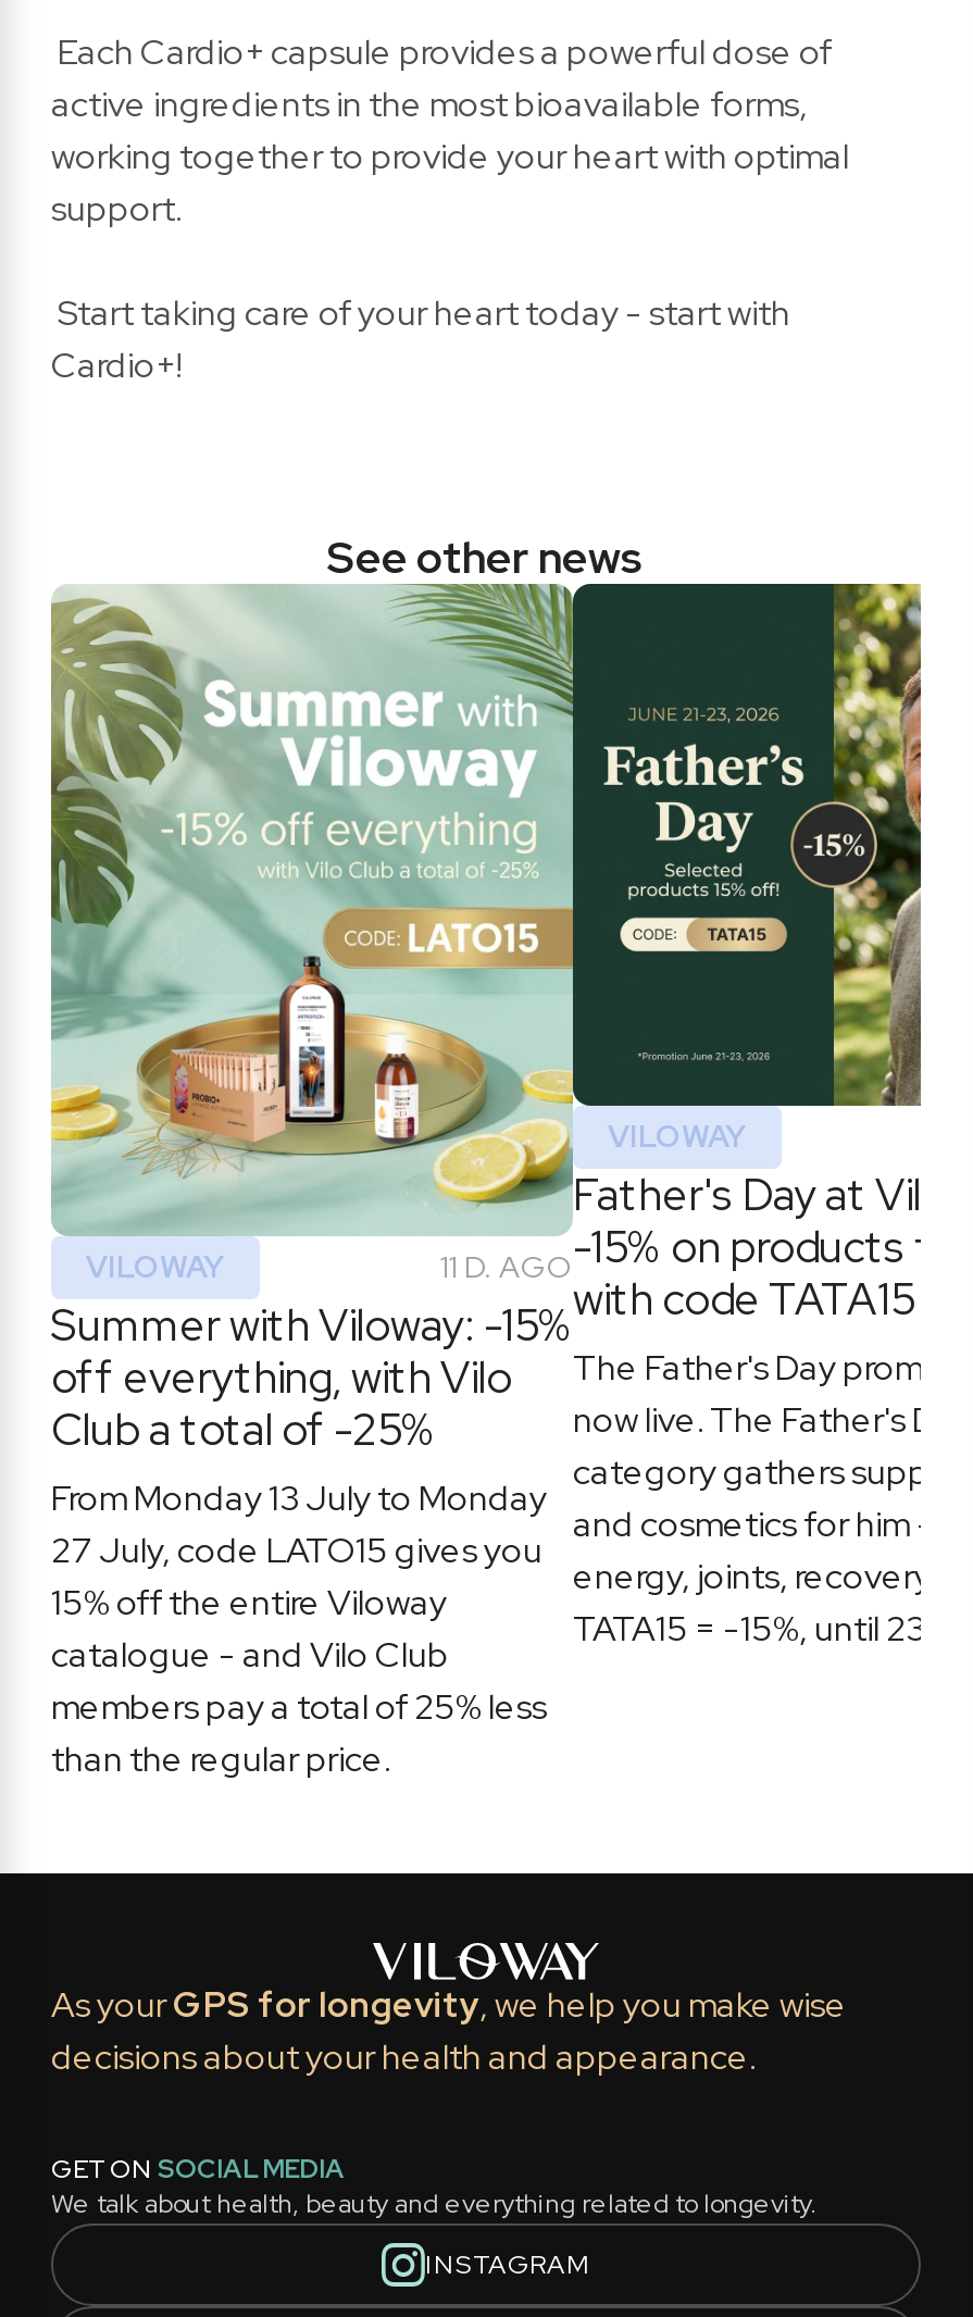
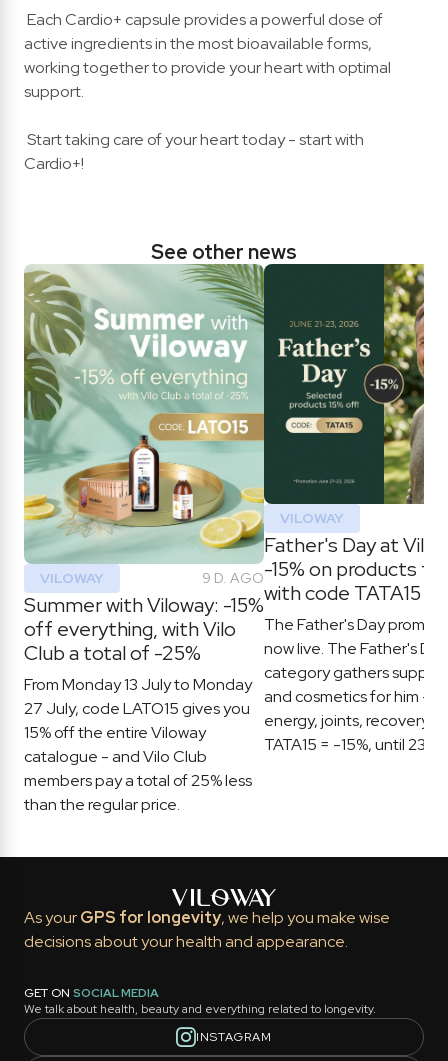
- 11 D. AGO
+ 9 D. AGO
